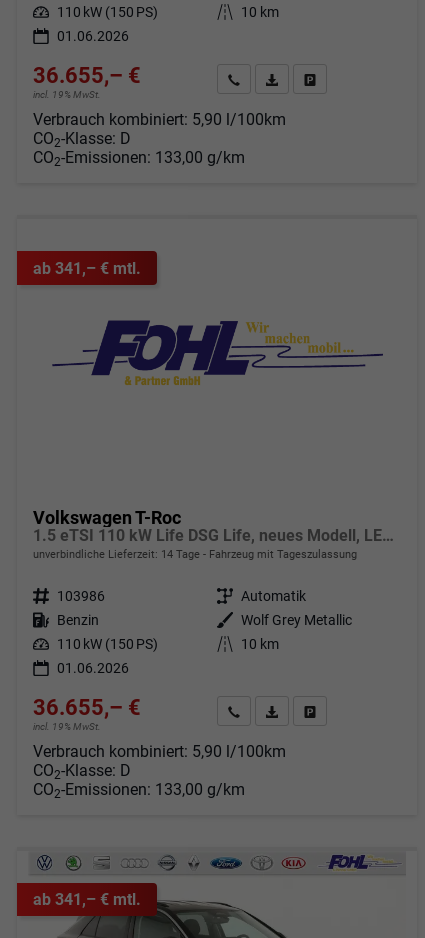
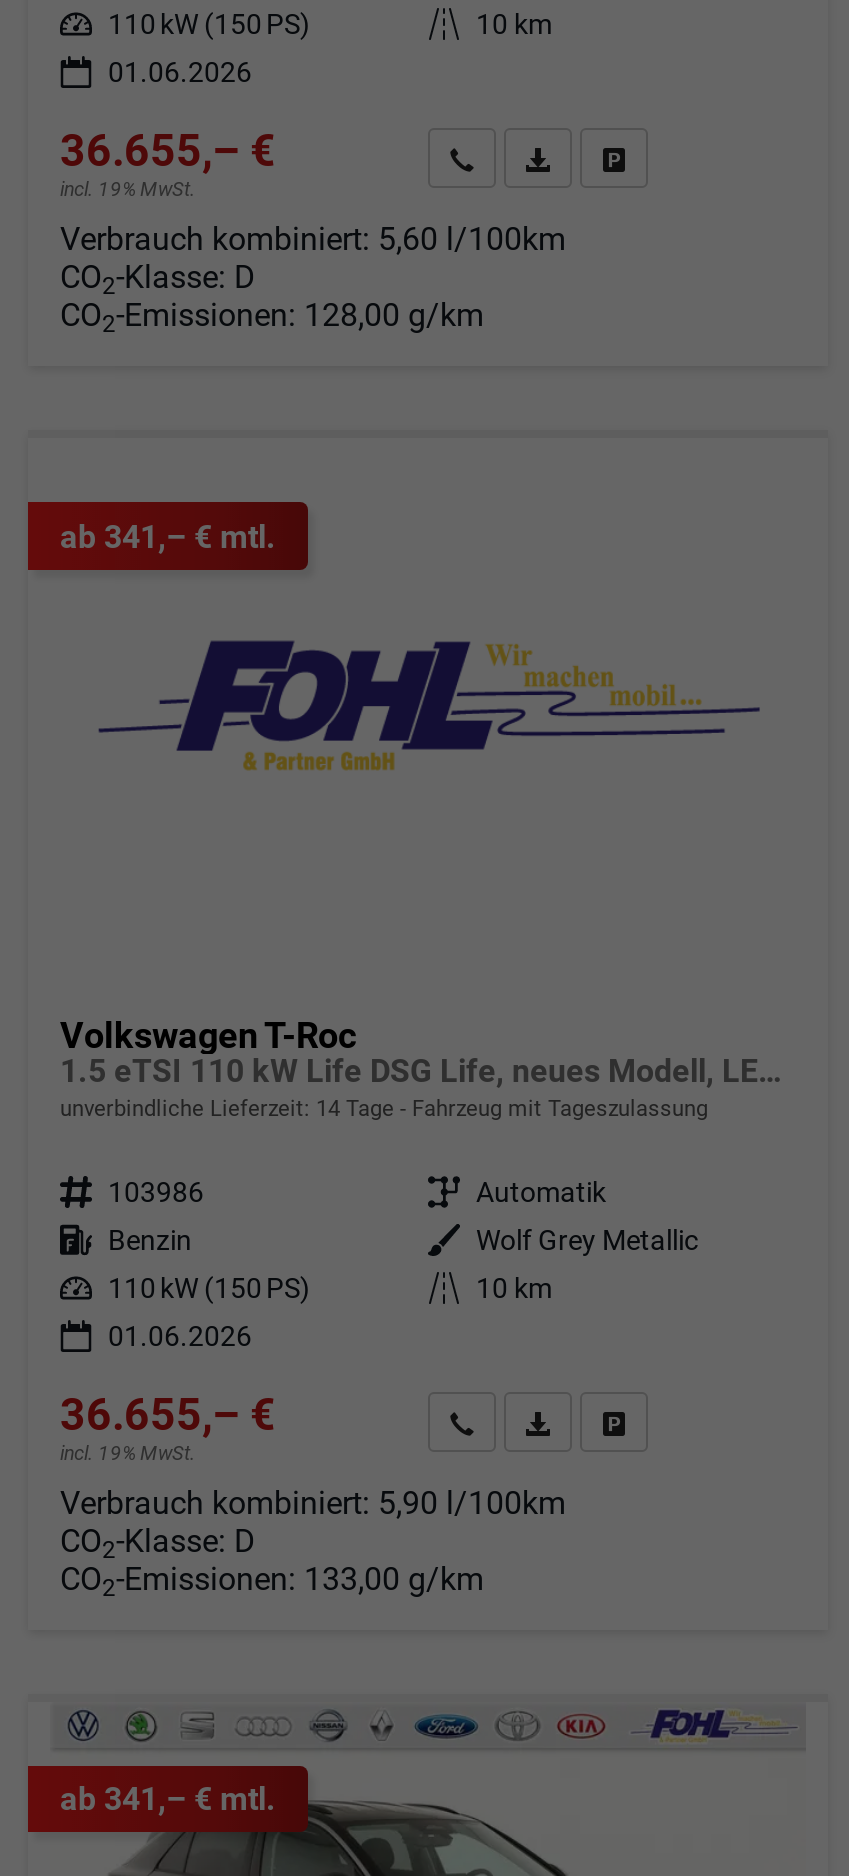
- Verbrauch kombiniert: 5,90 l/100km
+ Verbrauch kombiniert: 5,60 l/100km

- CO2-Emissionen: 133,00 g/km
+ CO2-Emissionen: 128,00 g/km
